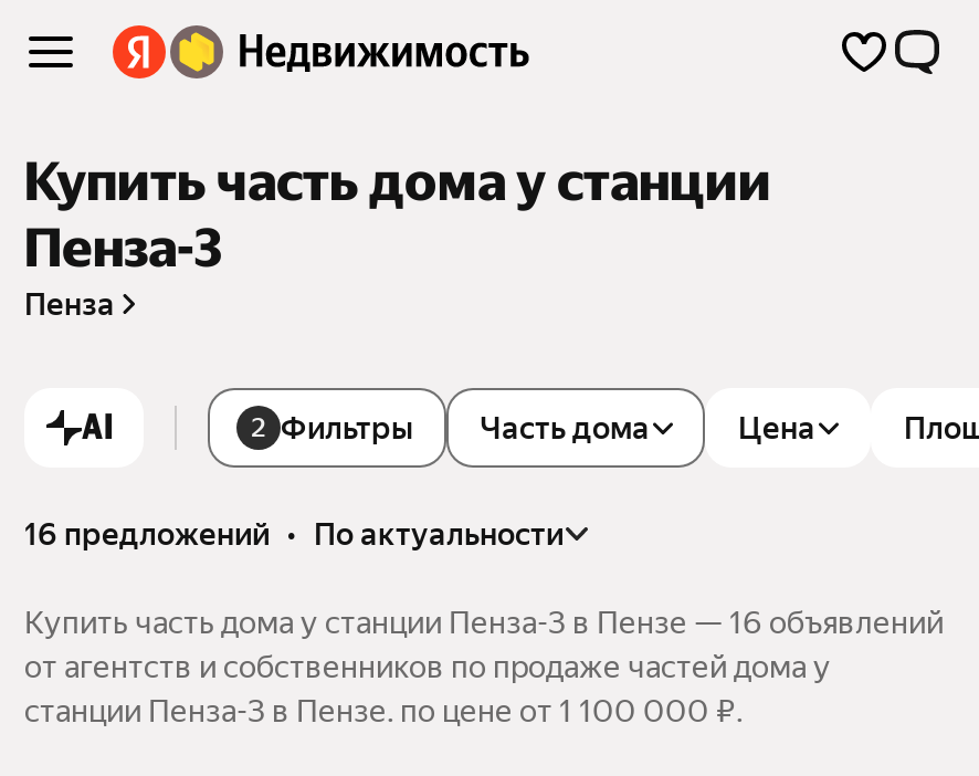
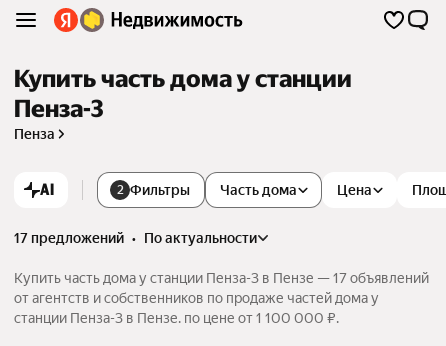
- 16 предложений • по актуальности
+ 17 предложений • по актуальности

- Купить часть дома у станции Пенза-3 в Пензе — 16 объявлений
+ Купить часть дома у станции Пенза-3 в Пензе — 17 объявлений
